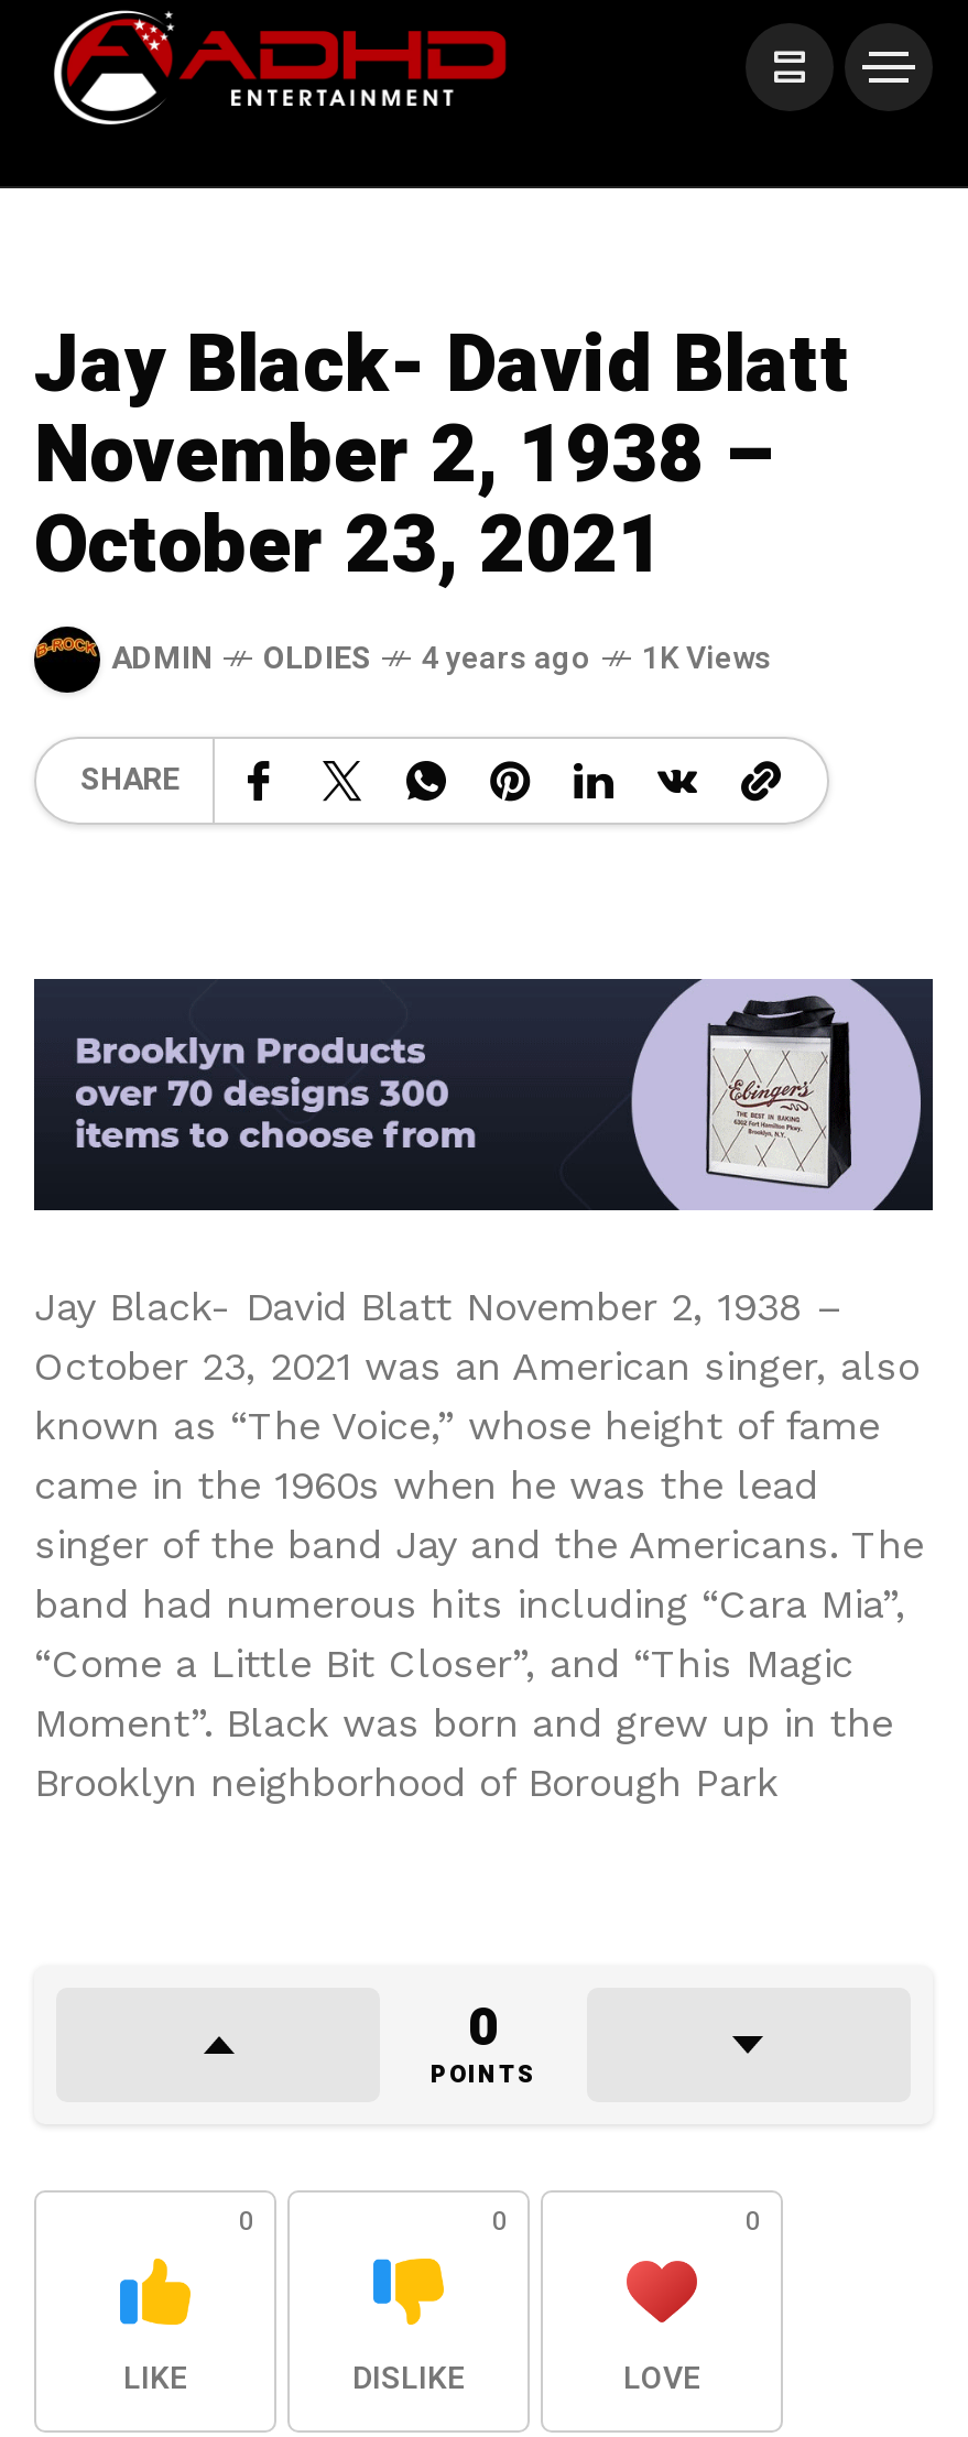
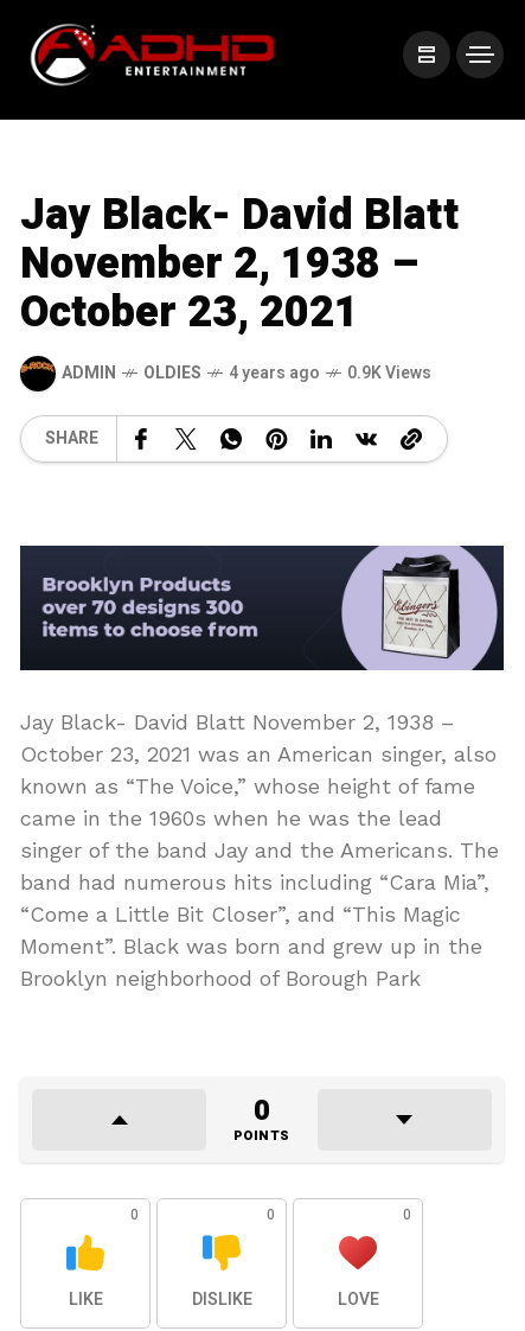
- ADMIN OLDIES 4 years ago 1K Views
+ ADMIN OLDIES 4 years ago 0.9K Views
